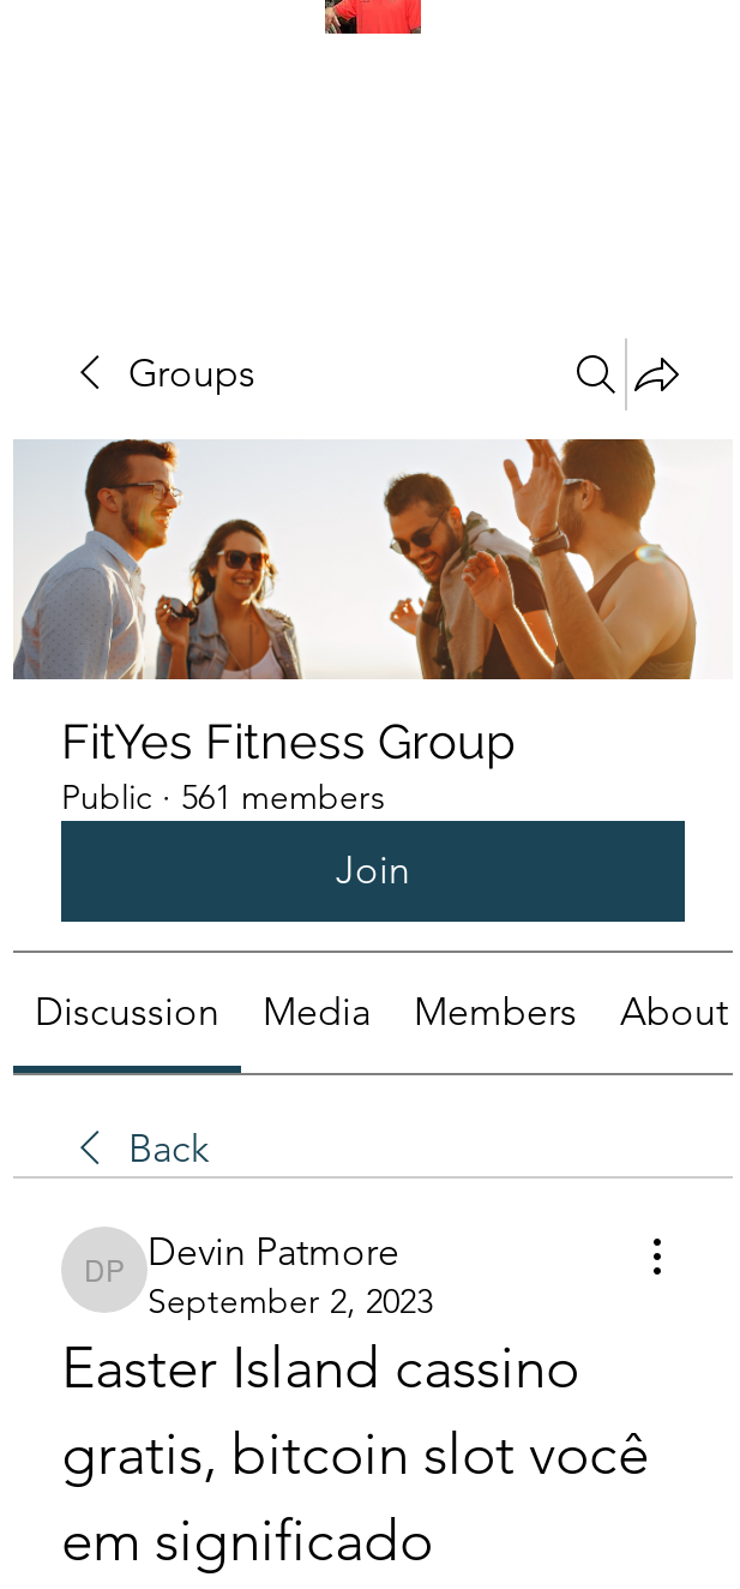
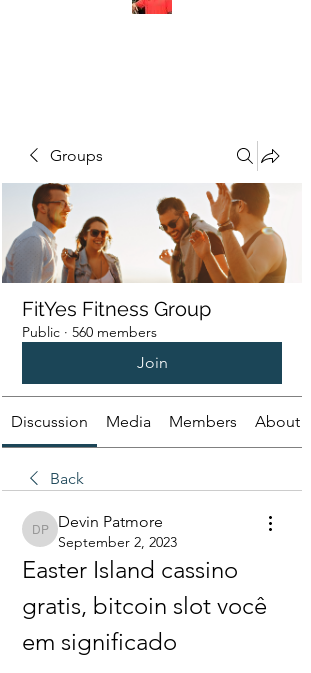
- Public · 561 members
+ Public · 560 members
